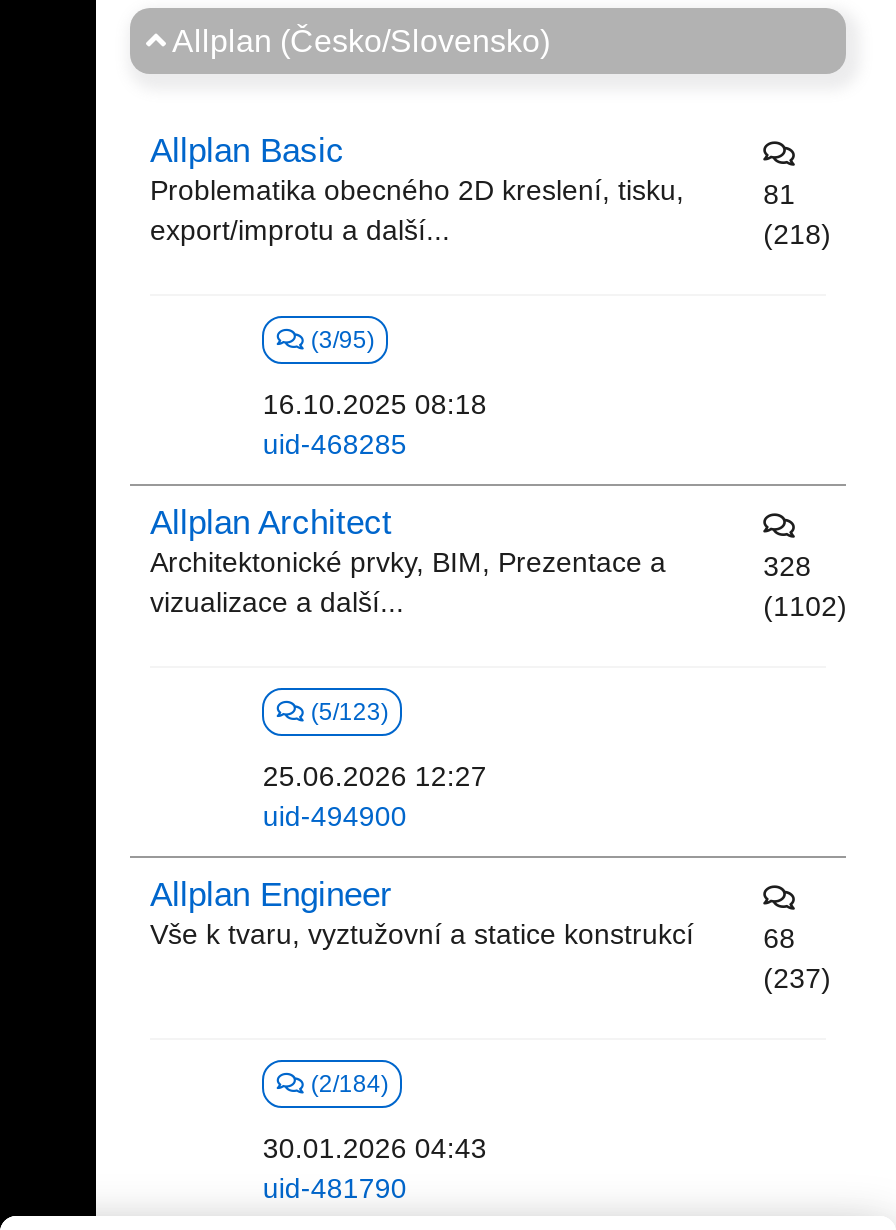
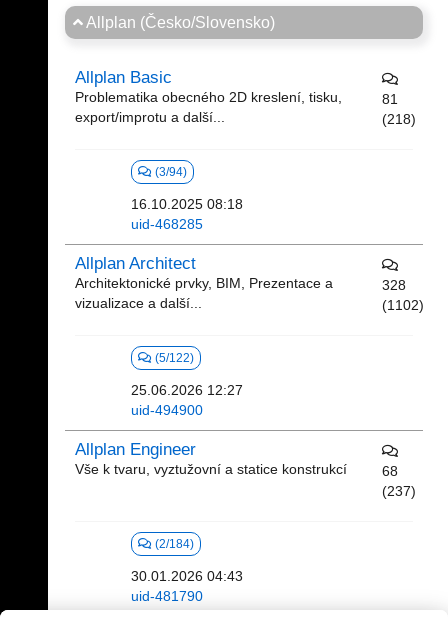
- (3/95)
+ (3/94)

- (5/123)
+ (5/122)
